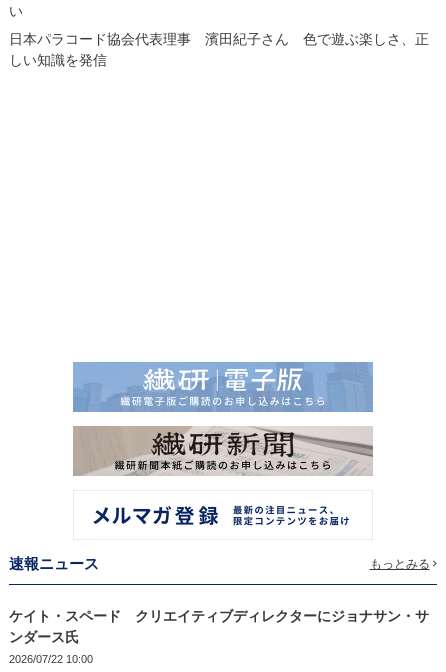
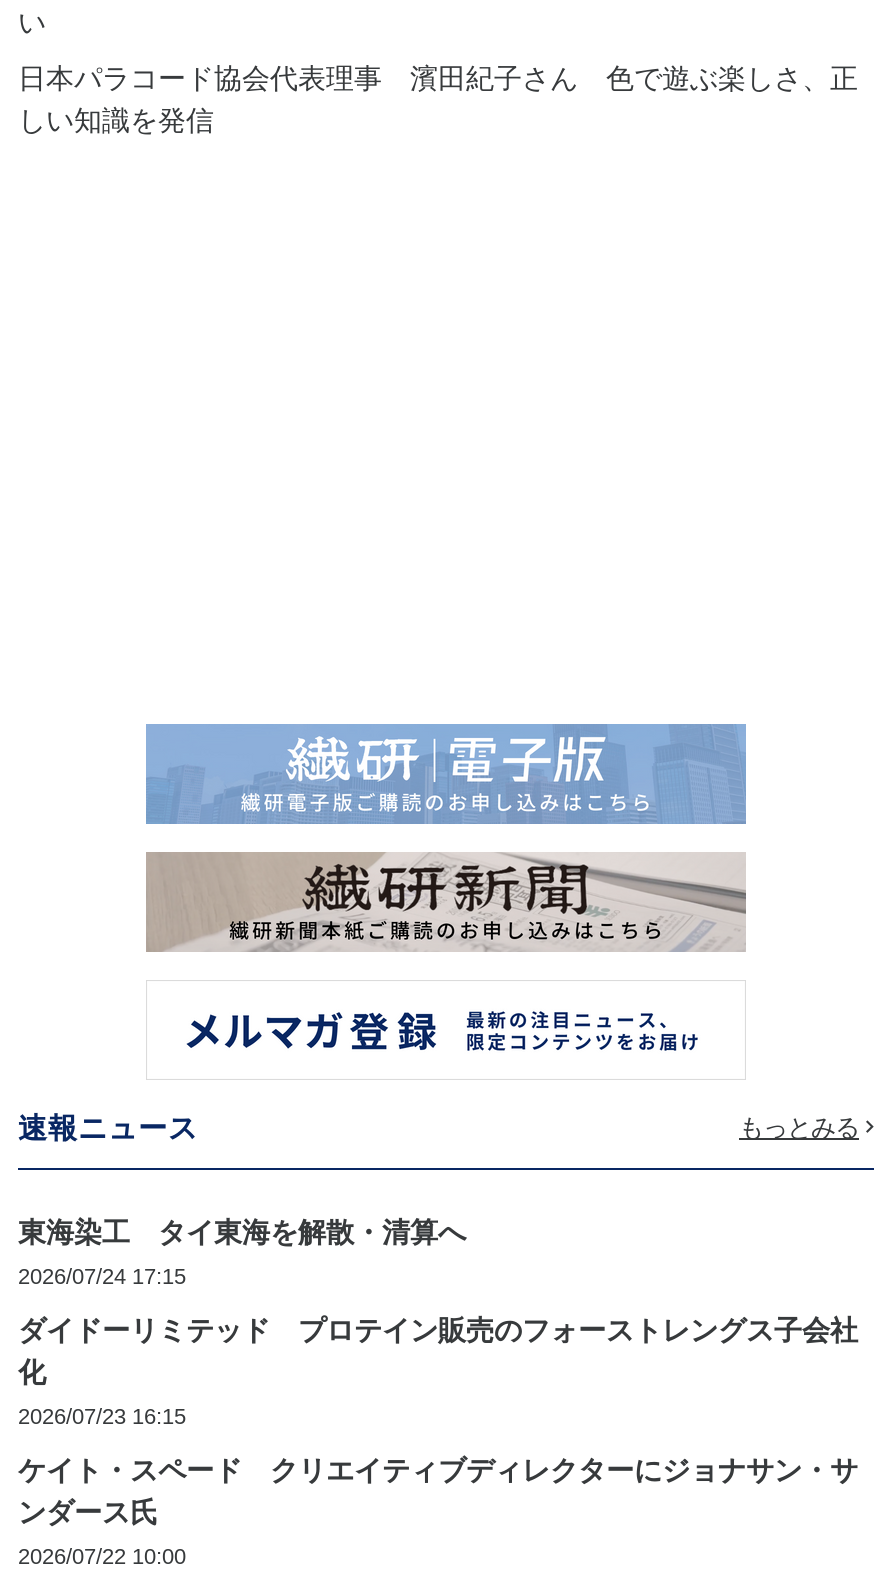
+ 東海染工 タイ東海を解散・清算へ
+ 2026/07/24 17:15
+ ダイドーリミテッド プロテイン販売のフォーストレングス子会社
+ 化
+ 2026/07/23 16:15
